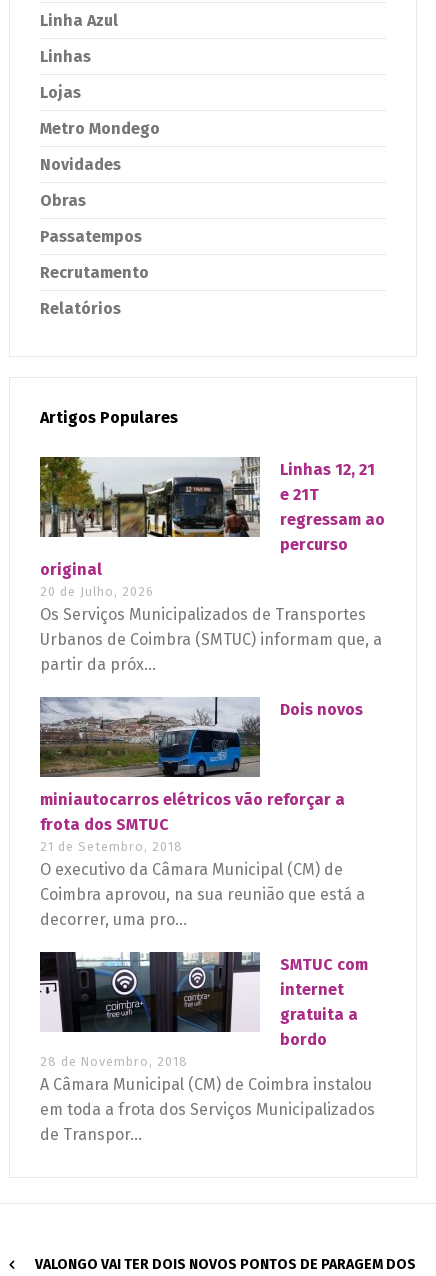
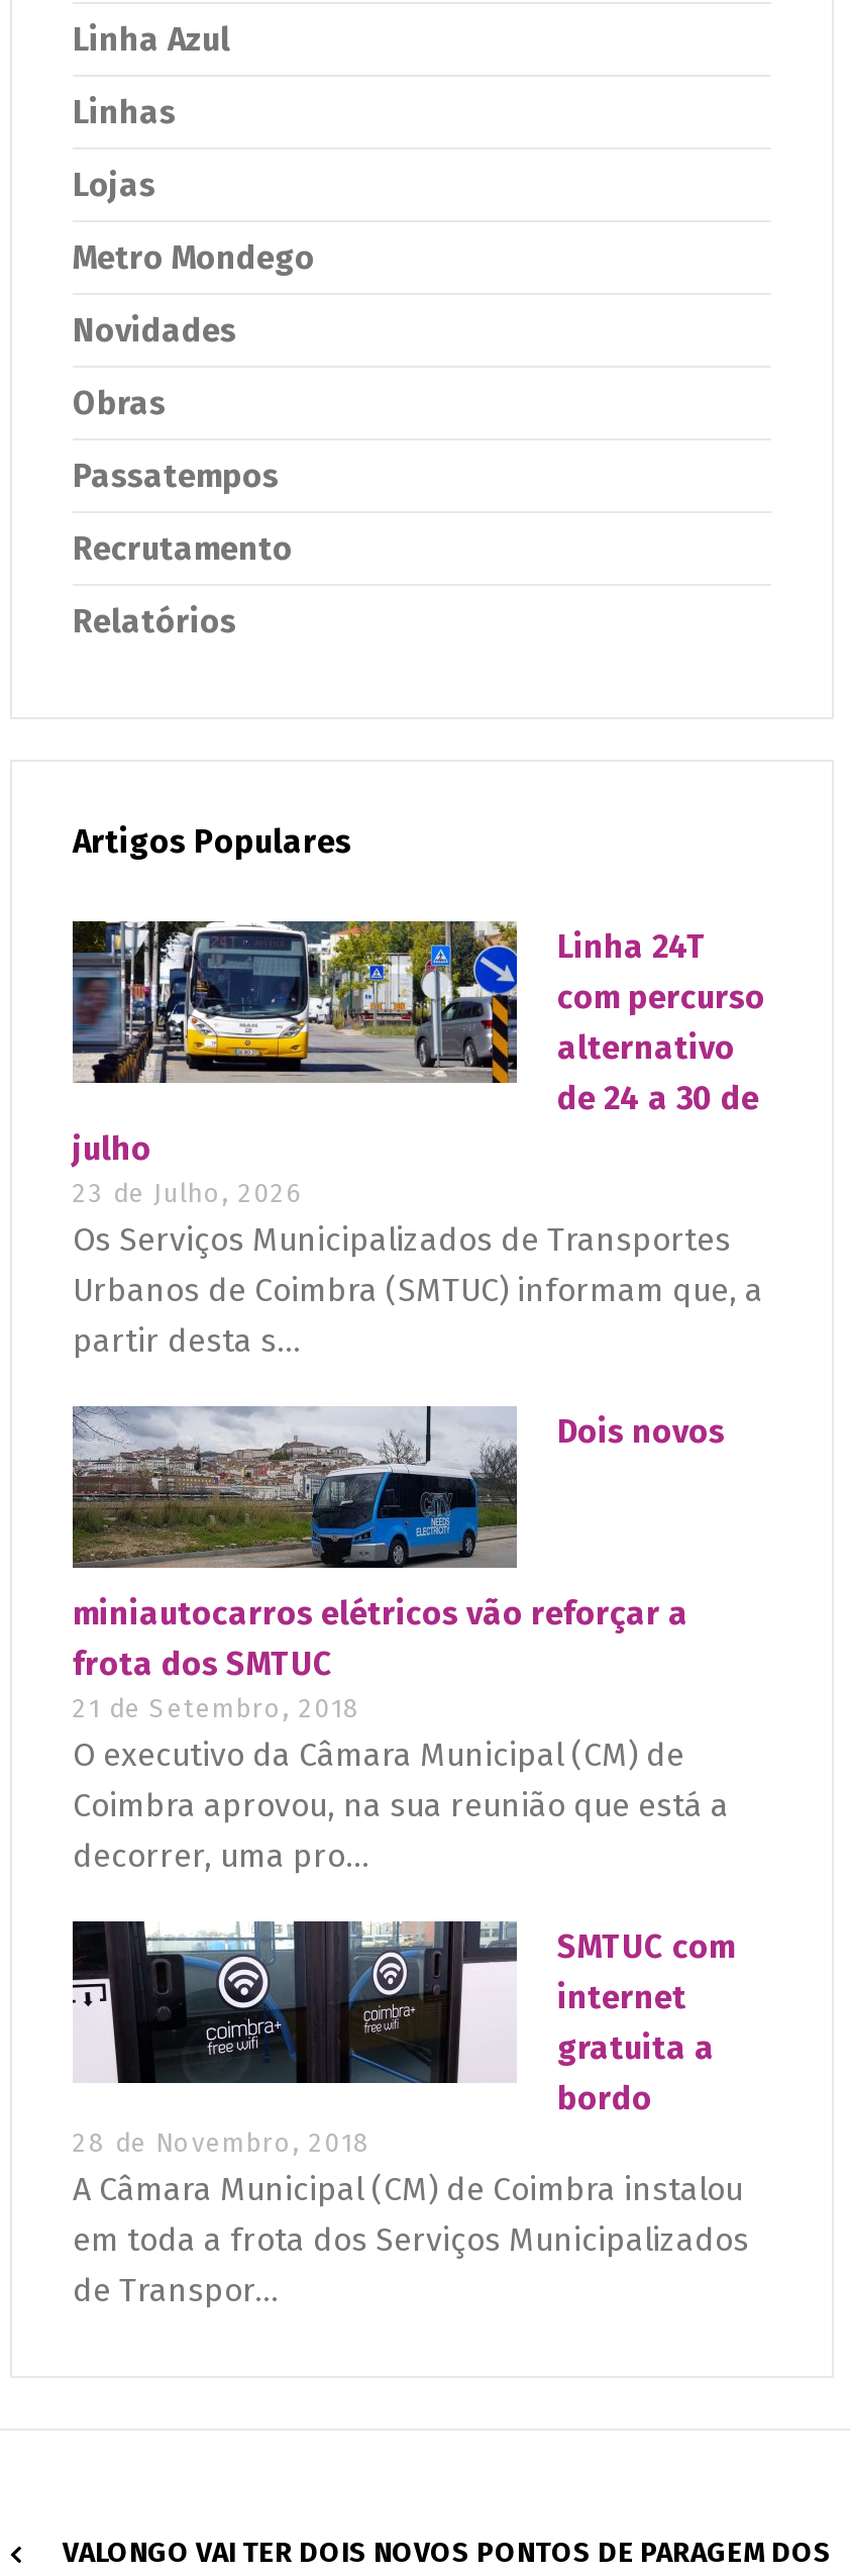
- [image]
- Linhas 12, 21
- e 21T
- regressam ao
- percurso
- original
- 20 de Julho, 2026
+ [image]
+ Linha 24T
+ com percurso
+ alternativo
+ de 24 a 30 de
+ julho
+ 23 de Julho, 2026

- partir da próx...
+ partir desta s...
